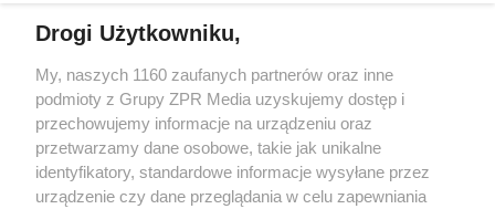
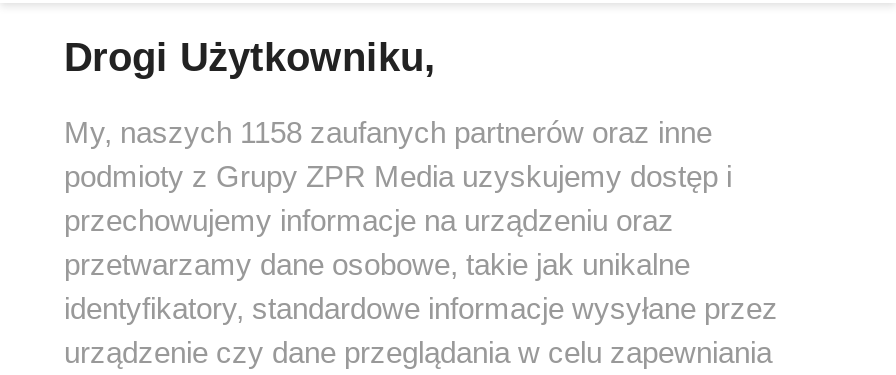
- My, naszych 1160 zaufanych partnerów oraz inne
+ My, naszych 1158 zaufanych partnerów oraz inne
